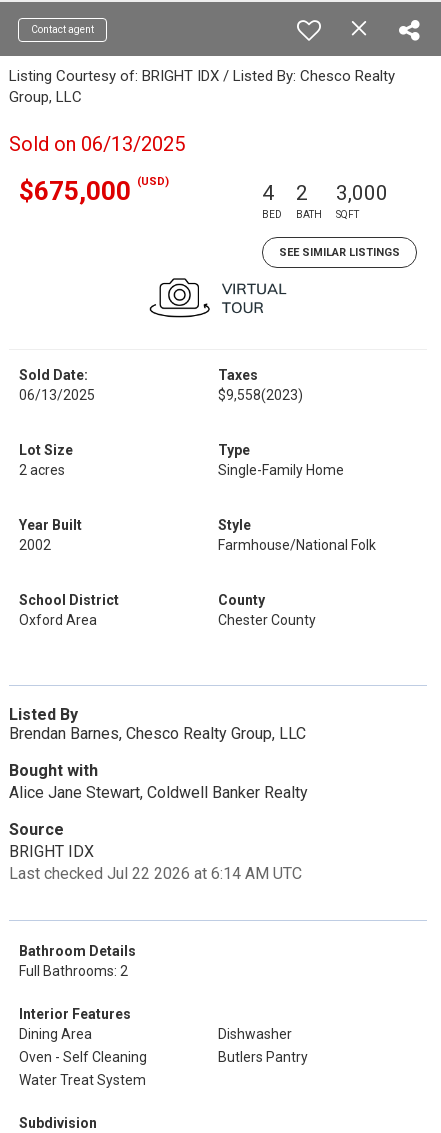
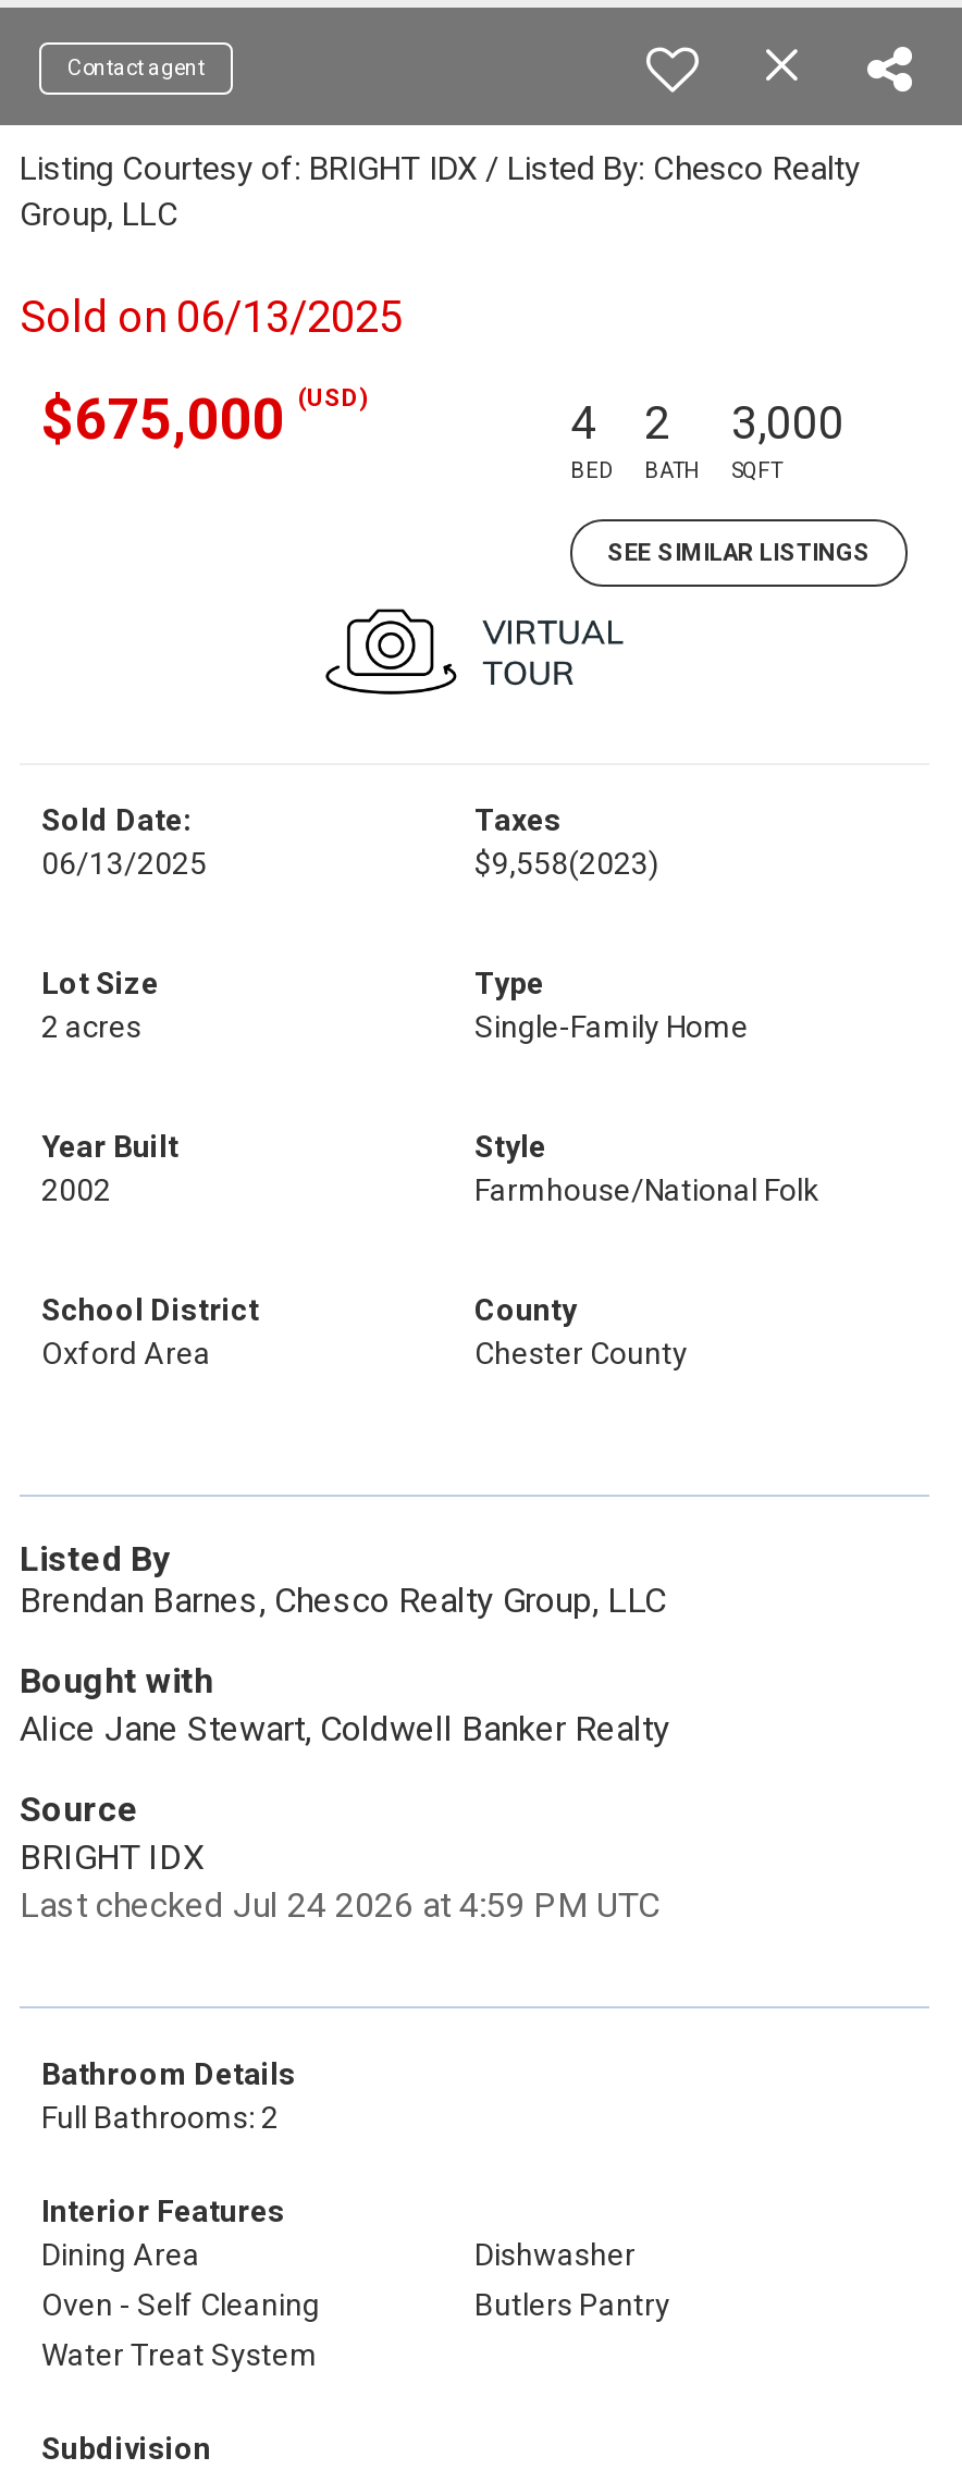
- Last checked Jul 22 2026 at 6:14 AM UTC
+ Last checked Jul 24 2026 at 4:59 PM UTC
